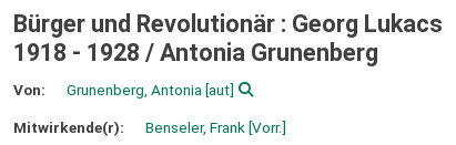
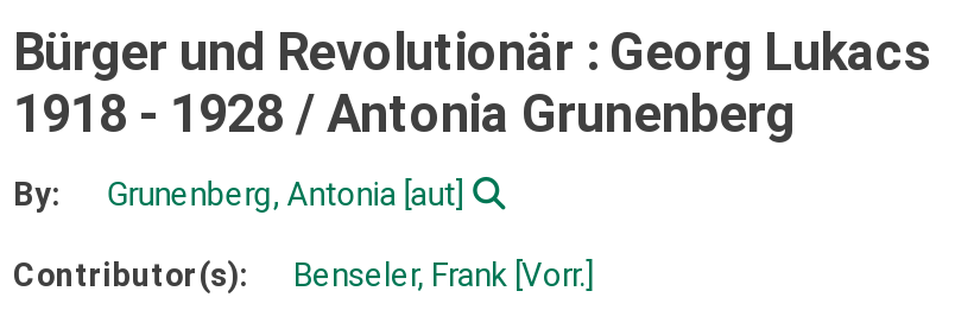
- Von:
+ By:

- Mitwirkende(r):
+ Contributor(s):
